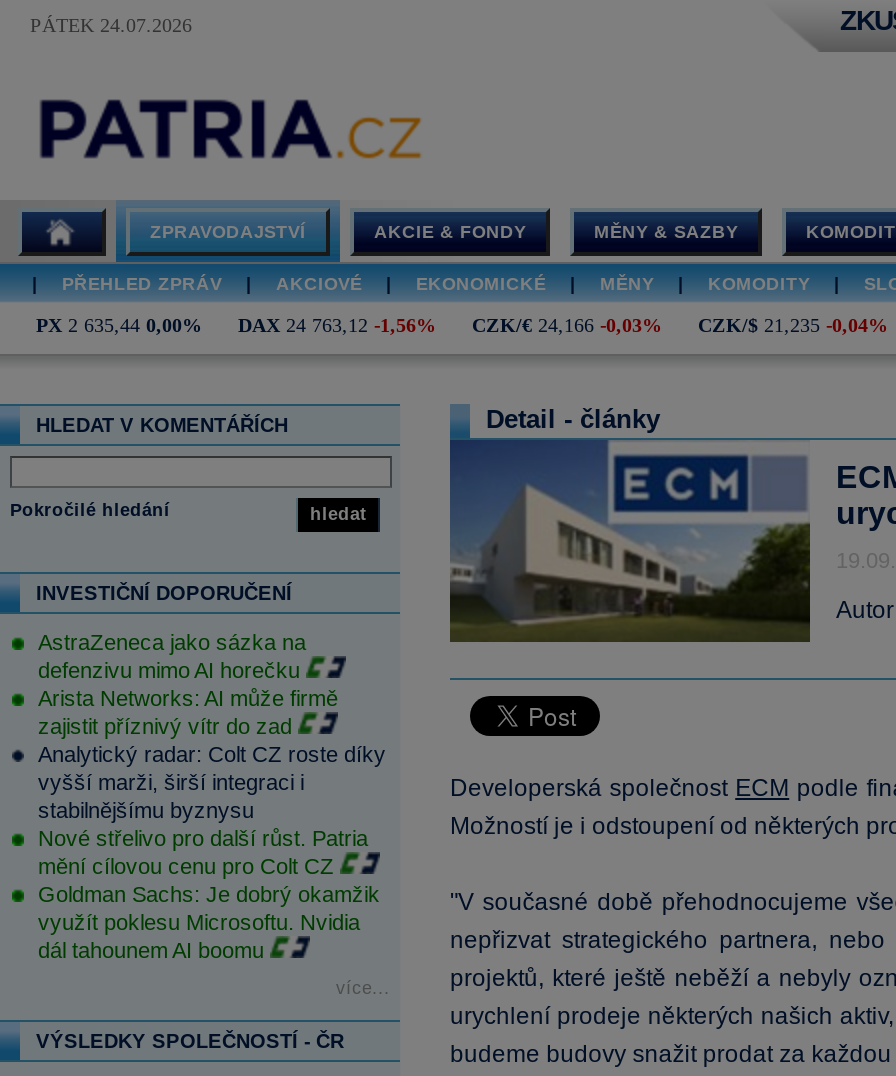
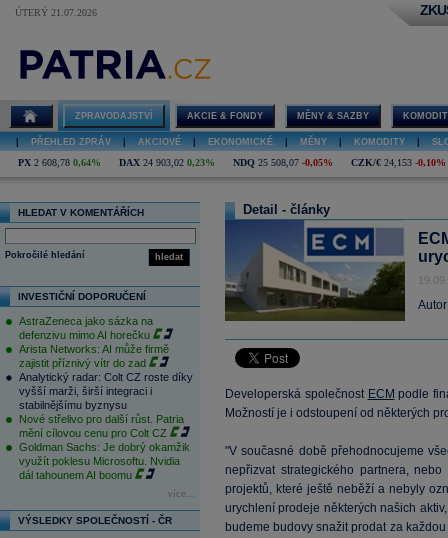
- PÁTEK 24.07.2026
+ ÚTERÝ 21.07.2026

- PX 2 635,44 0,00%
- DAX 24 763,12 -1,56%
- CZK/€ 24,166 -0,03%
- CZK/$ 21,235 -0,04%
+ PX 2 608,78 0,64%
+ DAX 24 903,02 0,23%
+ NDQ 25 508,07 -0,05%
+ CZK/€ 24,153 -0,10%
